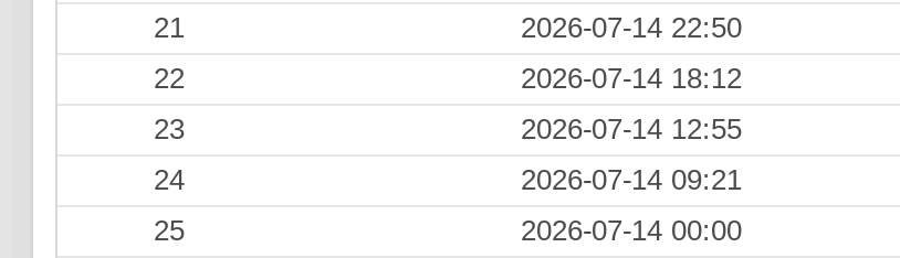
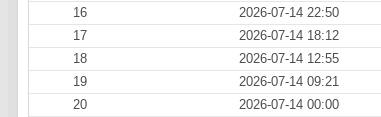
- 21
+ 16

- 22
+ 17

- 23
+ 18

- 24
+ 19

- 25
+ 20
